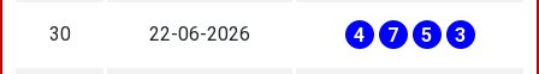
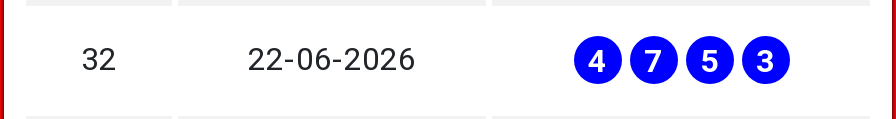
- 30
+ 32
